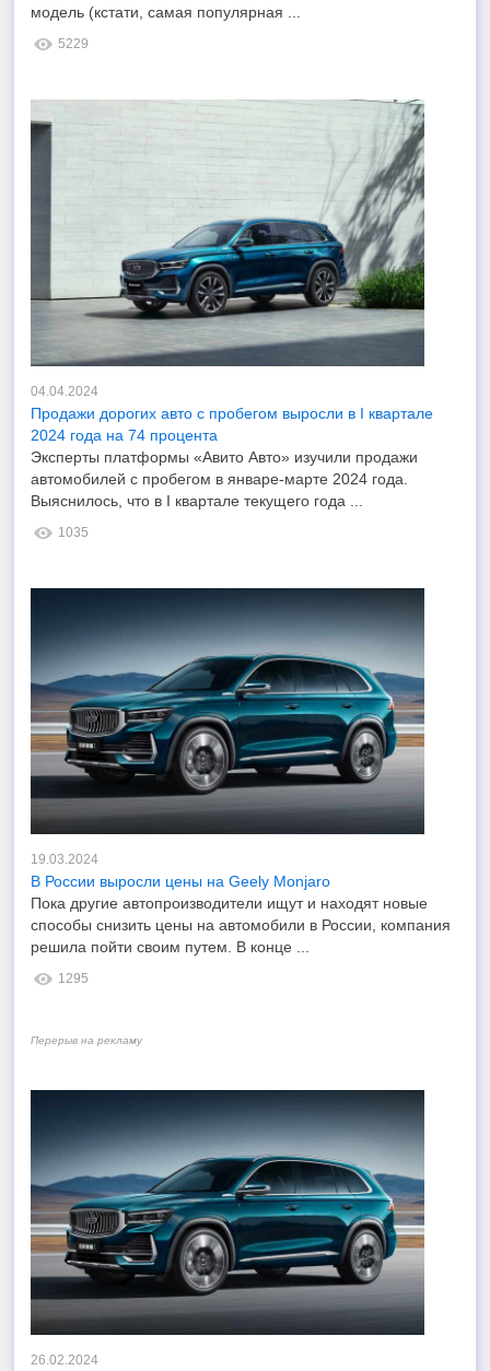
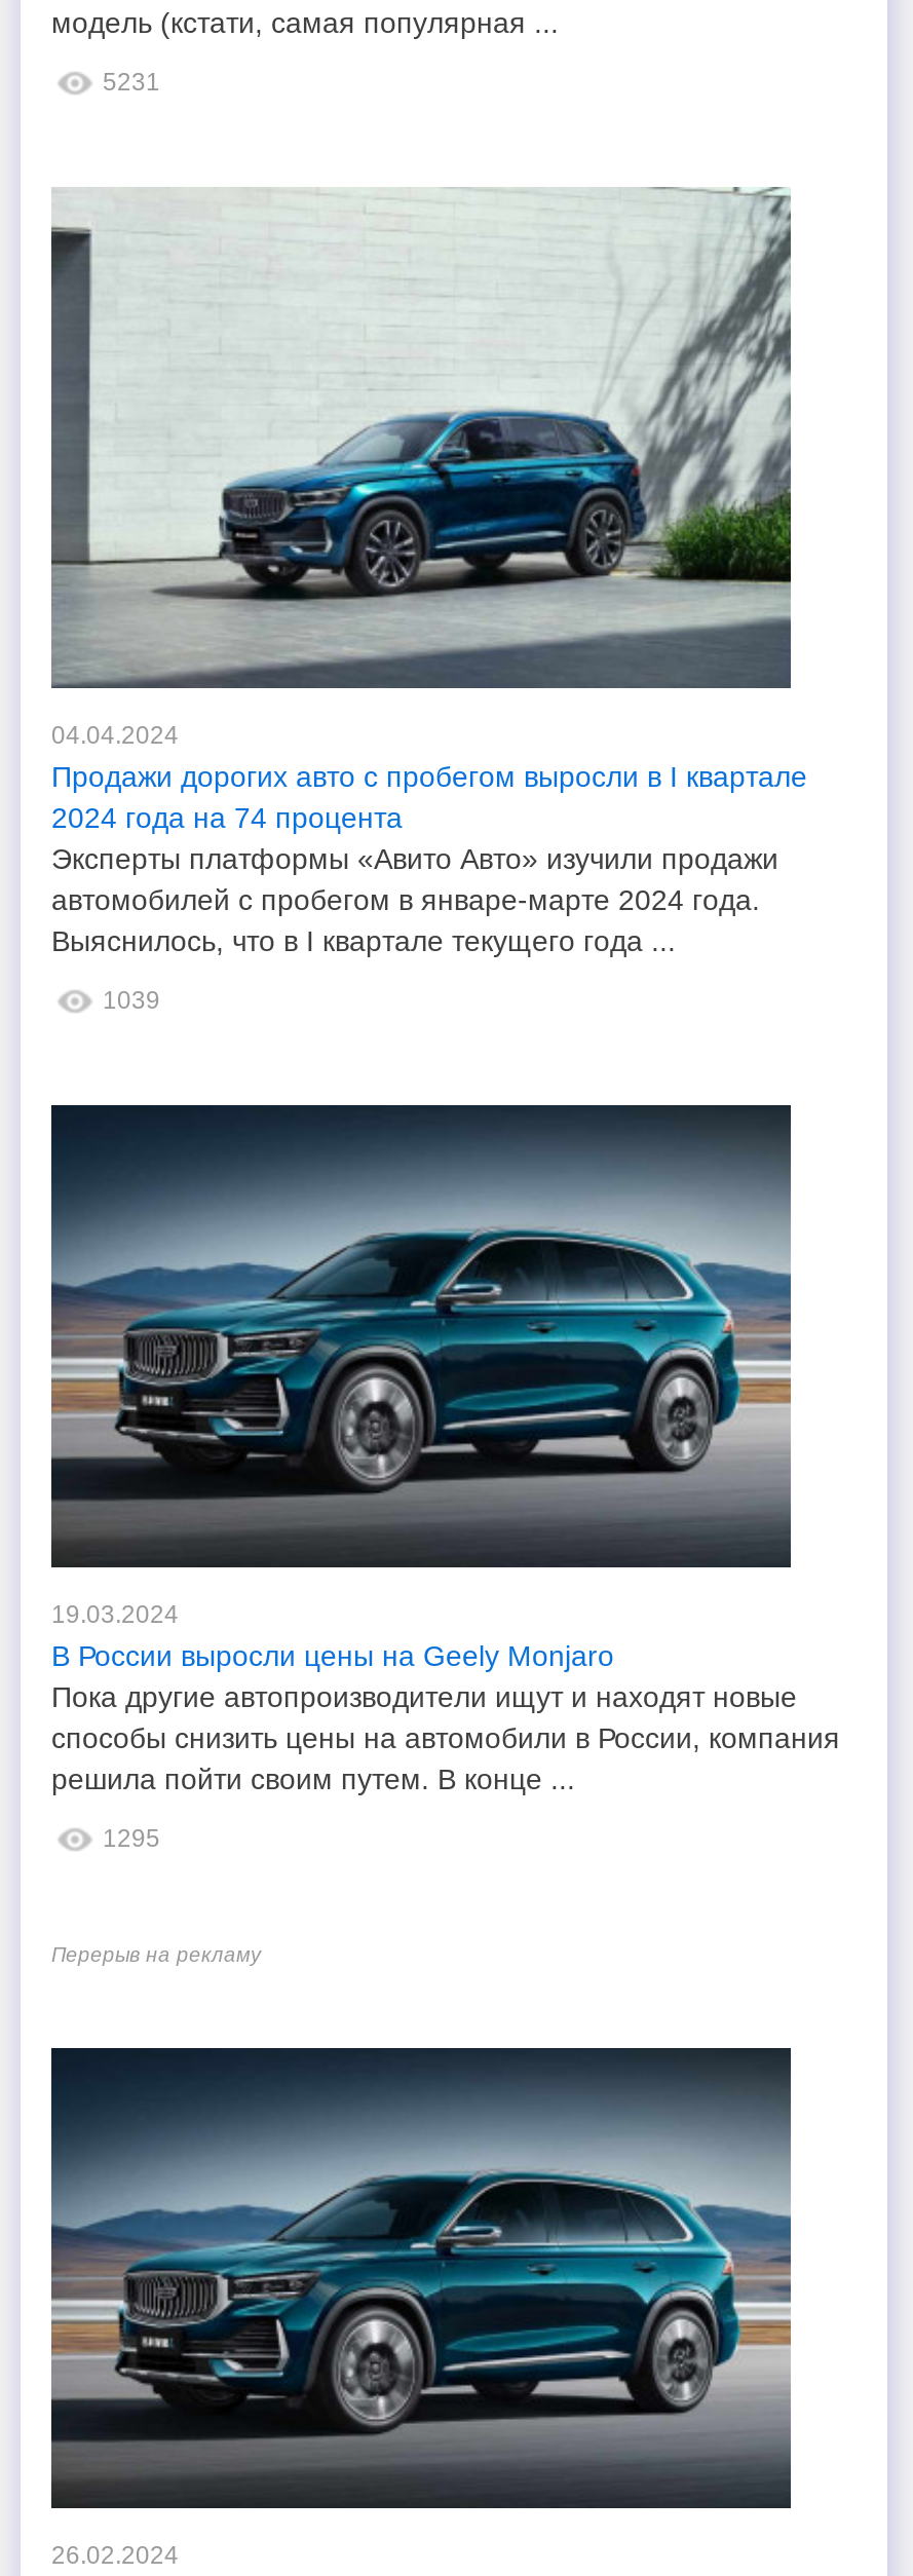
- 5229
+ 5231

- 1035
+ 1039
